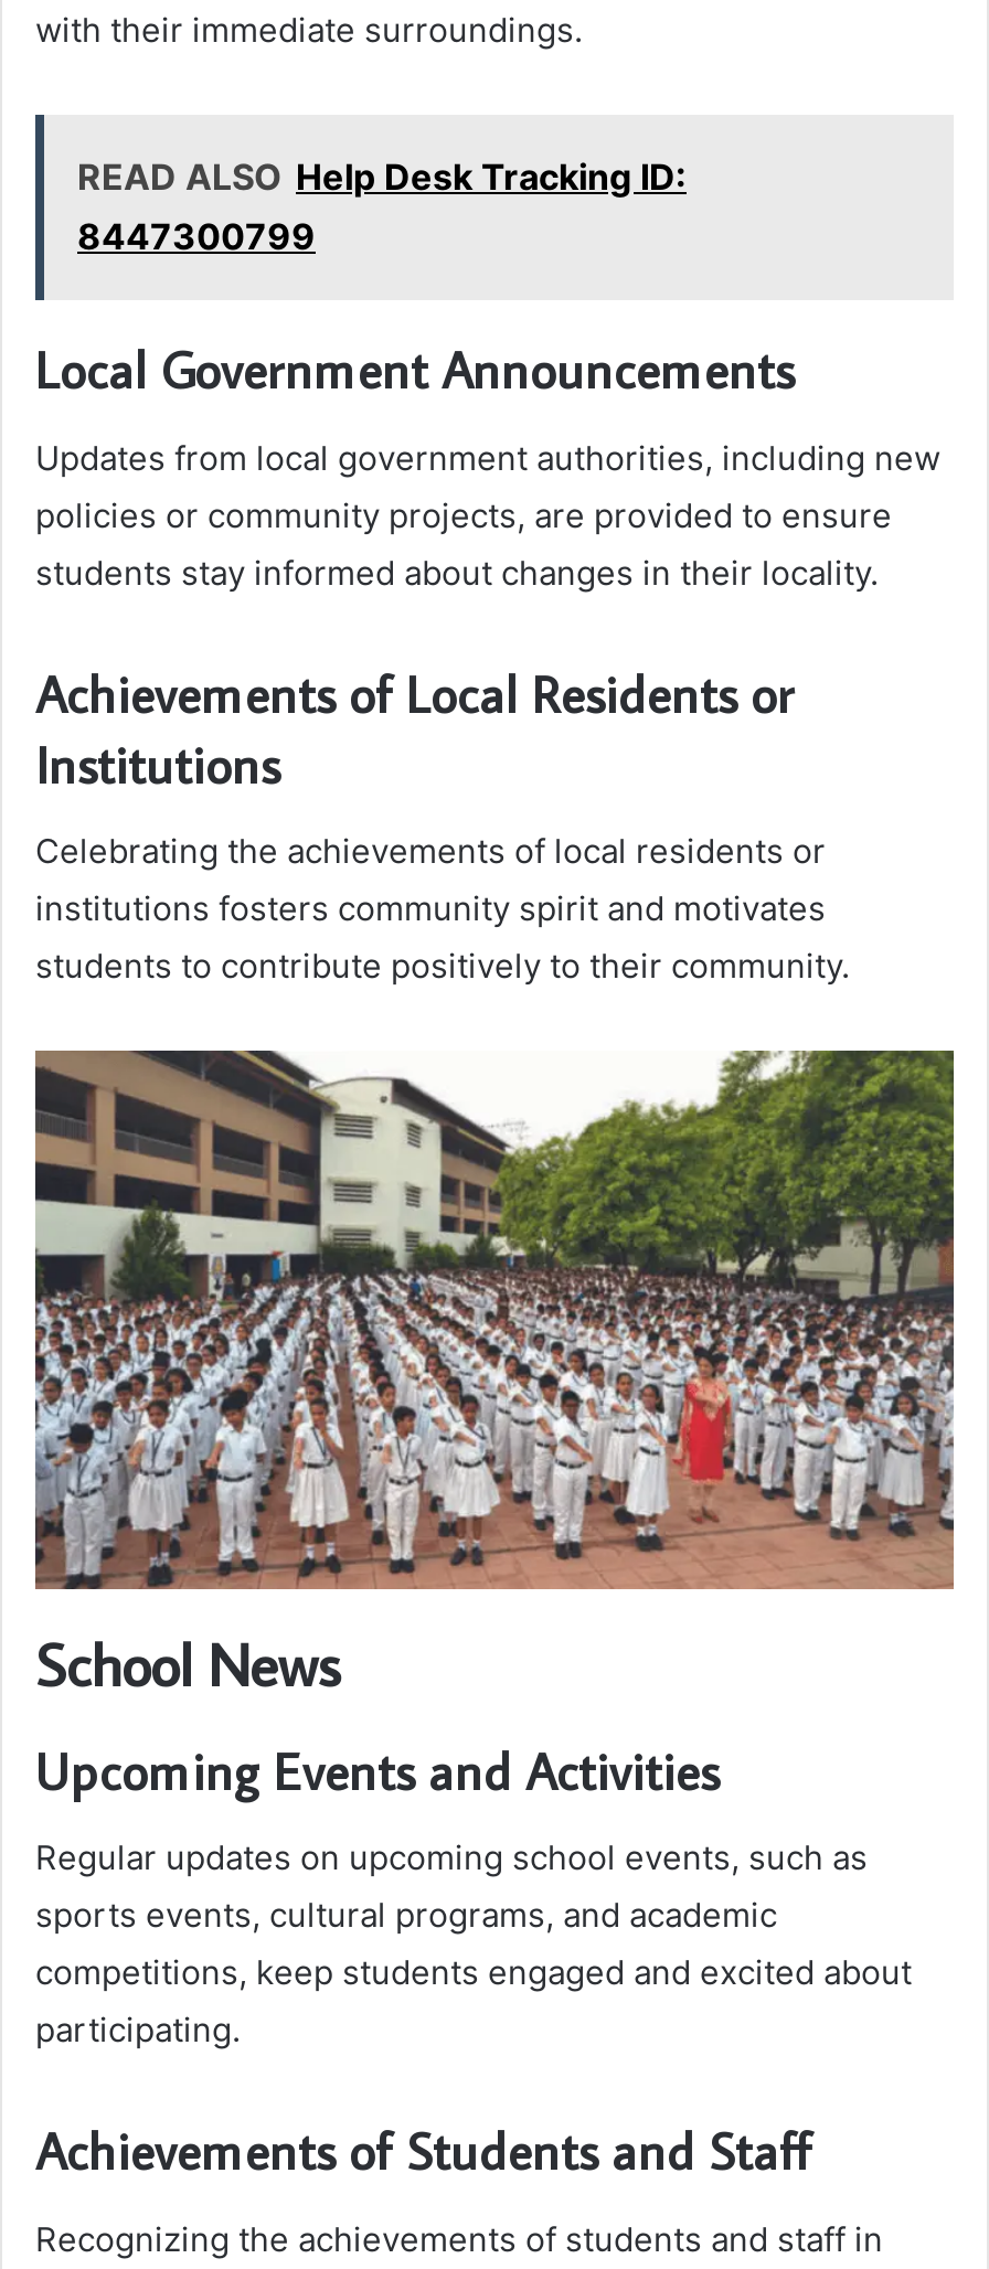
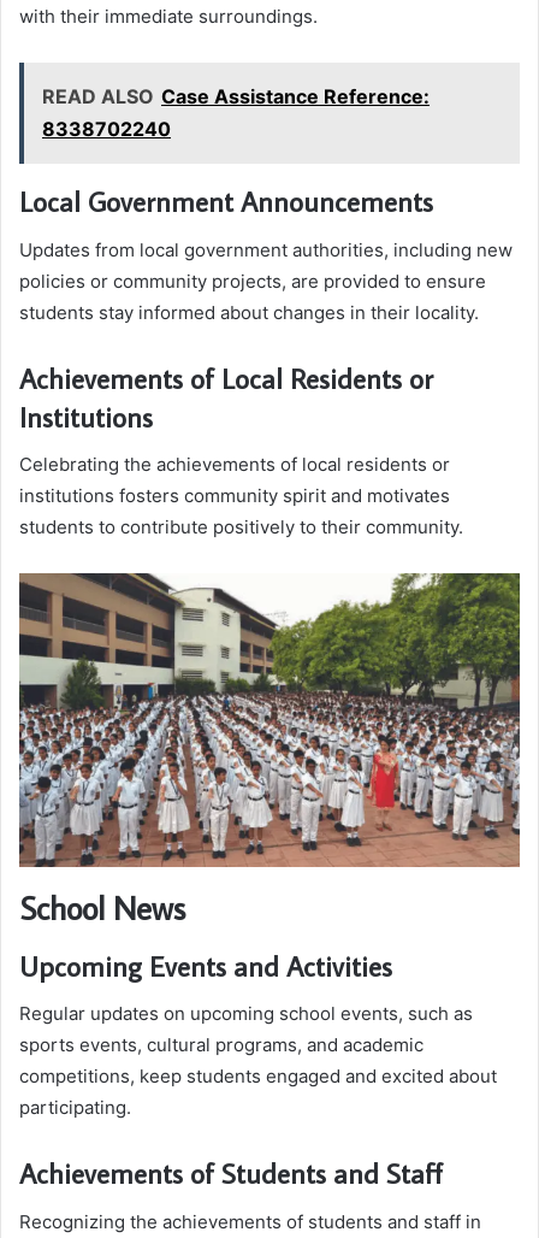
- READ ALSO Help Desk Tracking ID:
- 8447300799
+ READ ALSO Case Assistance Reference:
+ 8338702240
